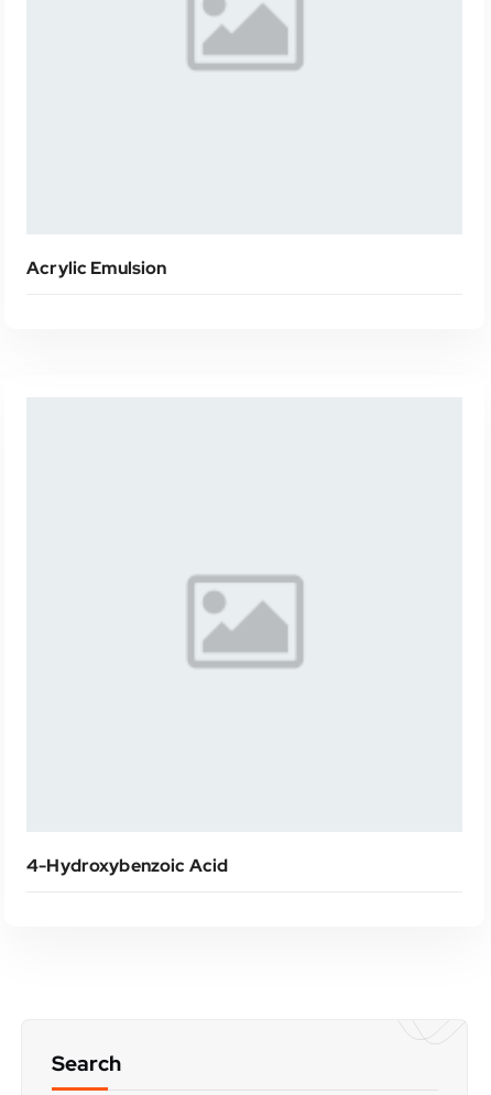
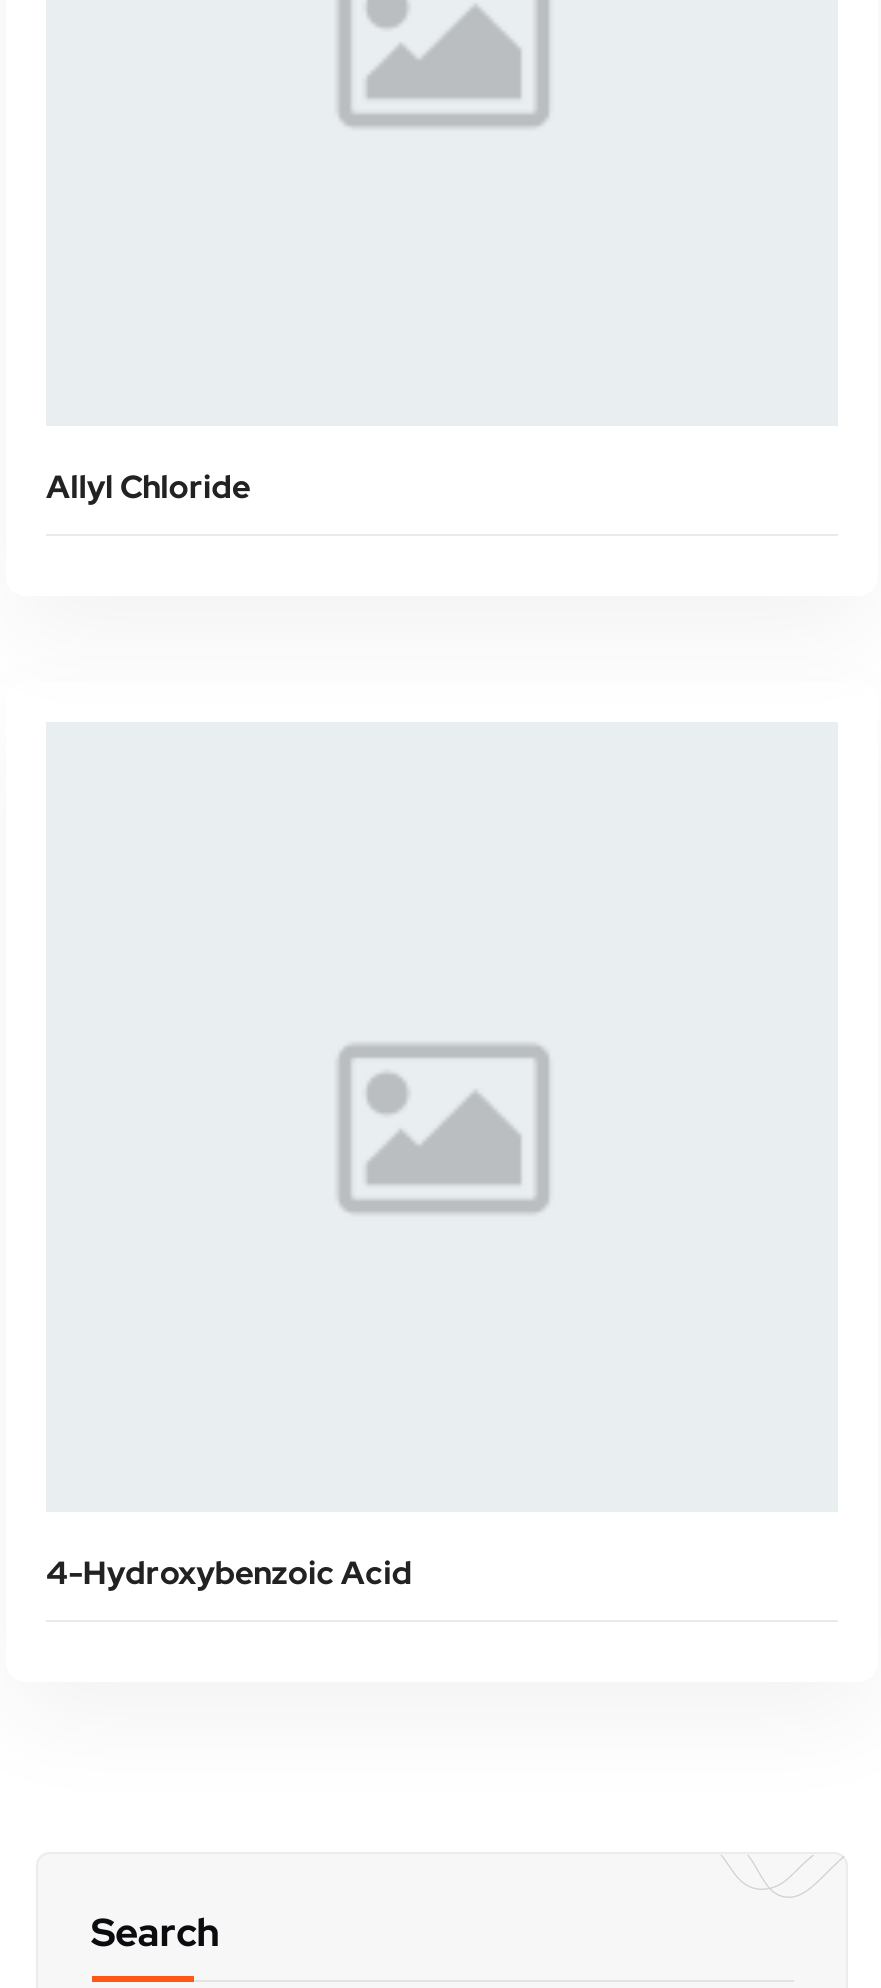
- Acrylic Emulsion
+ Allyl Chloride
